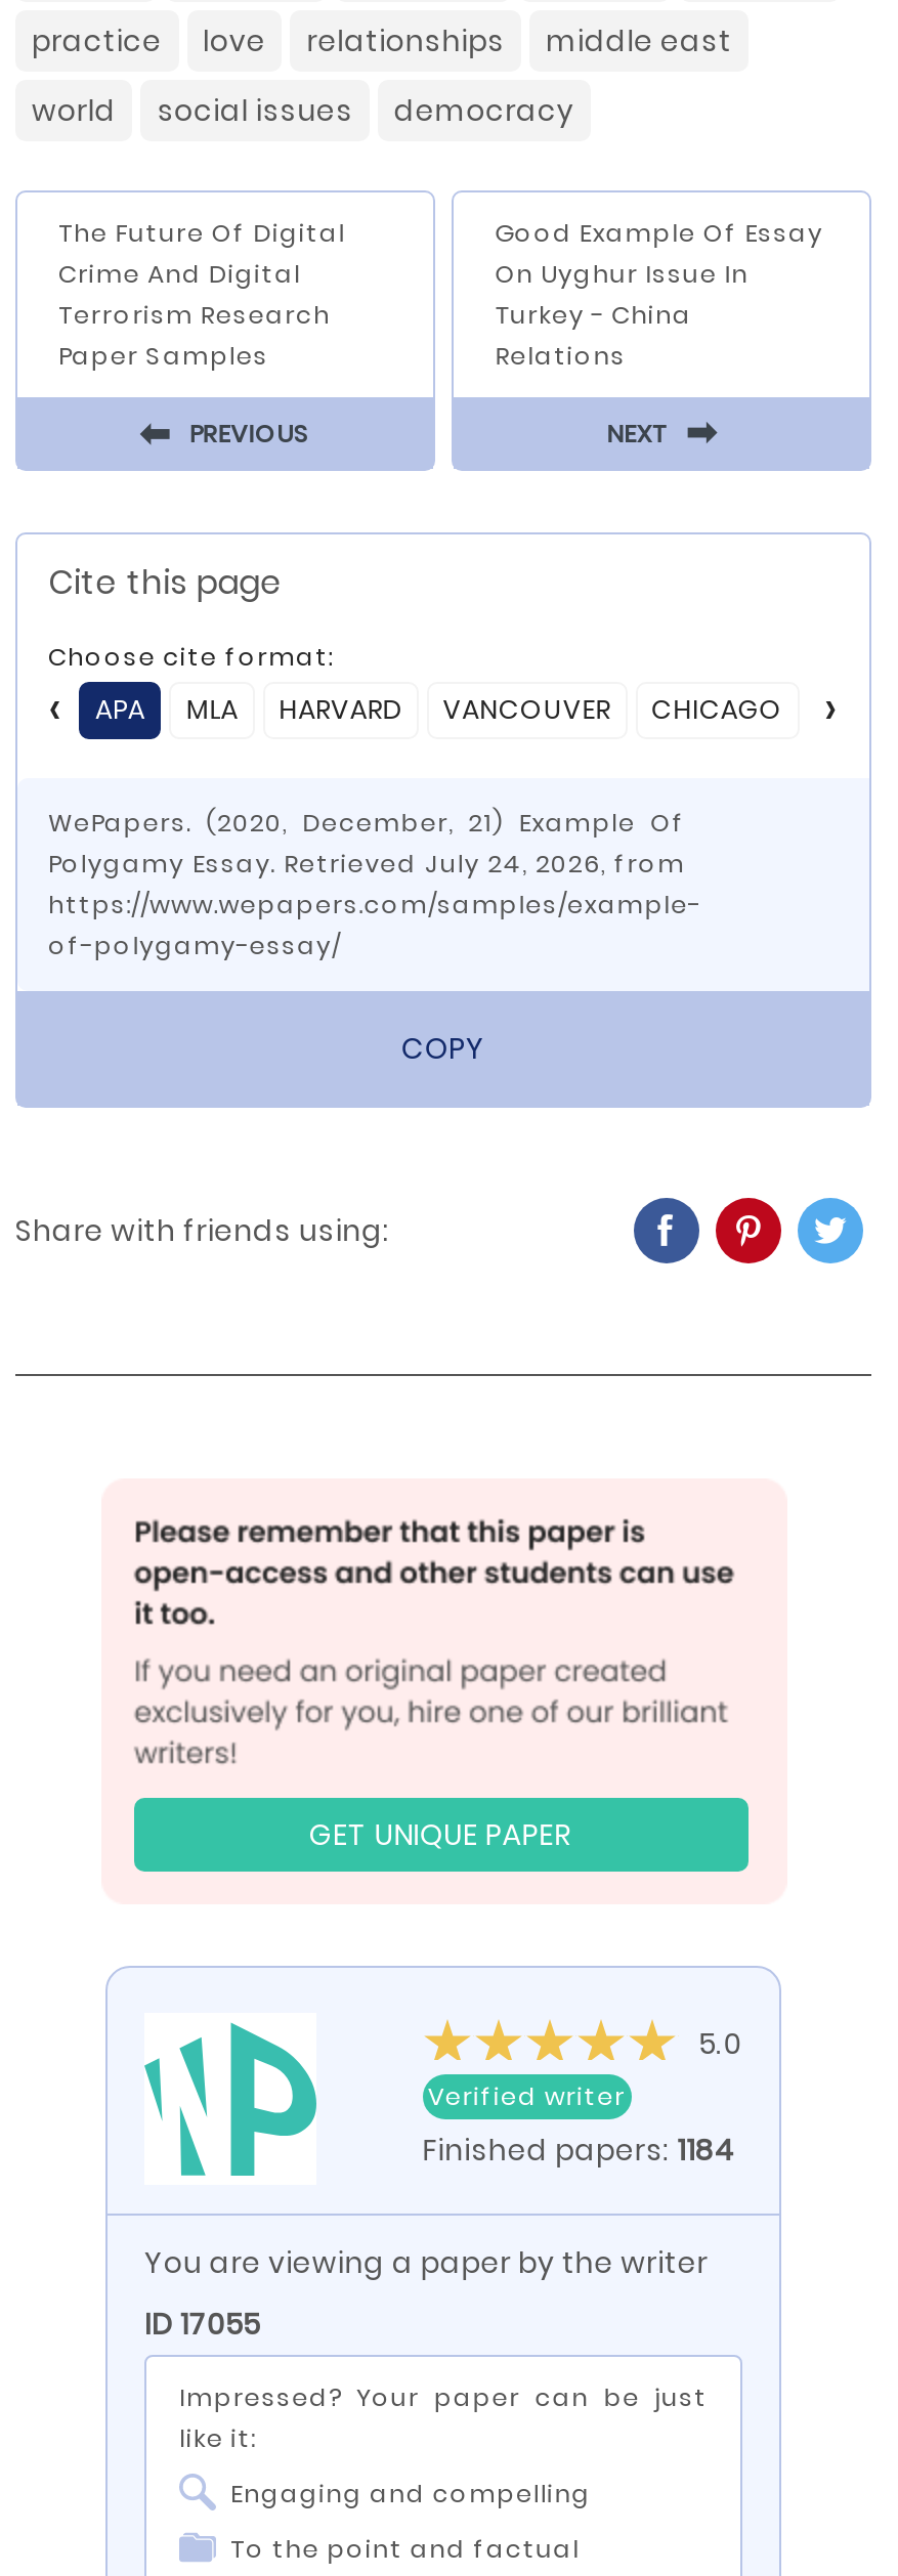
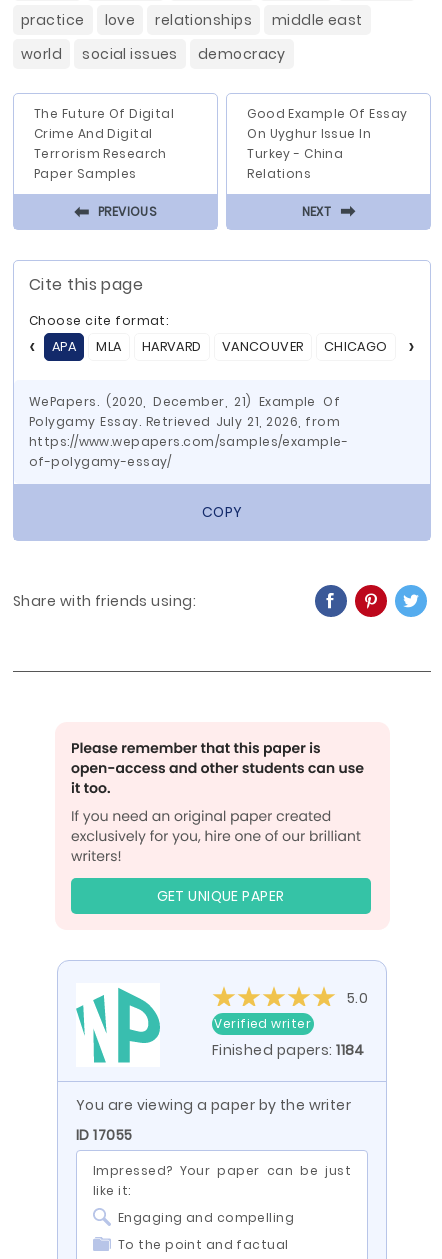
- Polygamy Essay. Retrieved July 24, 2026, from
+ Polygamy Essay. Retrieved July 21, 2026, from
